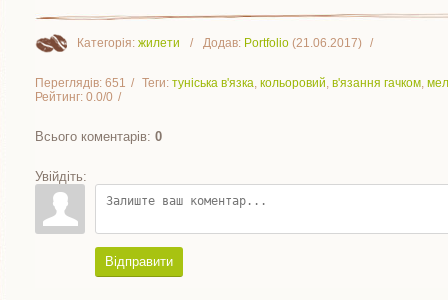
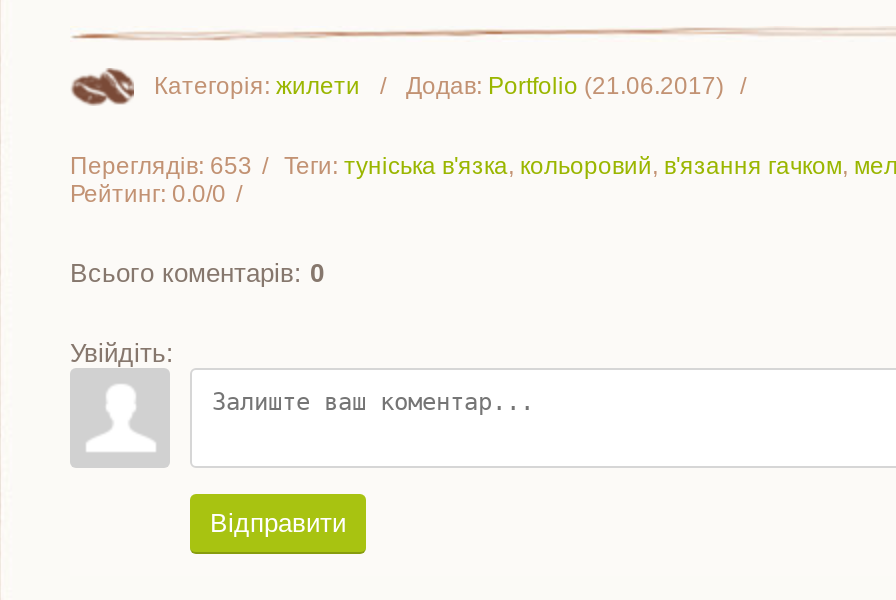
- Переглядів: 651
+ Переглядів: 653
